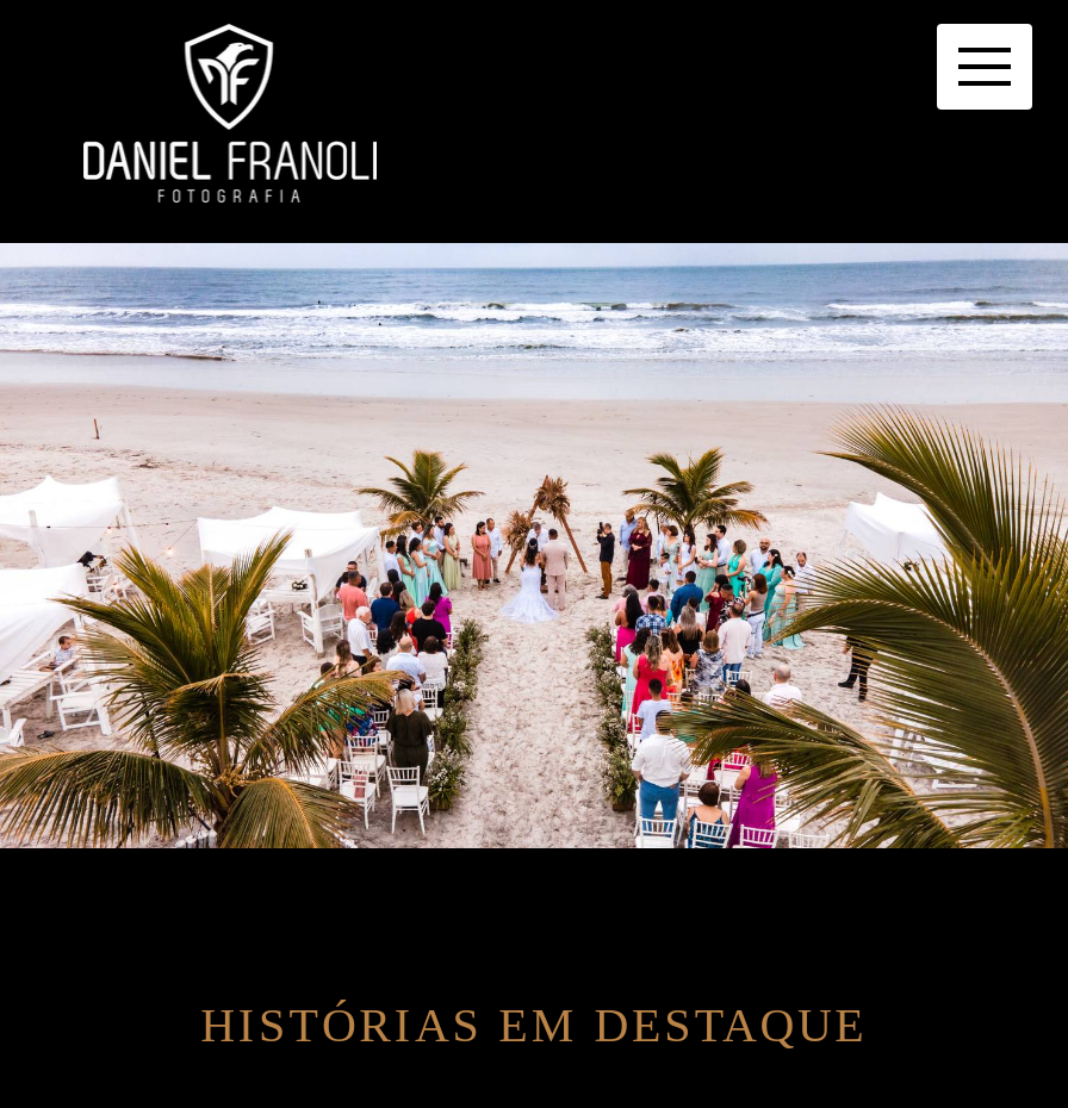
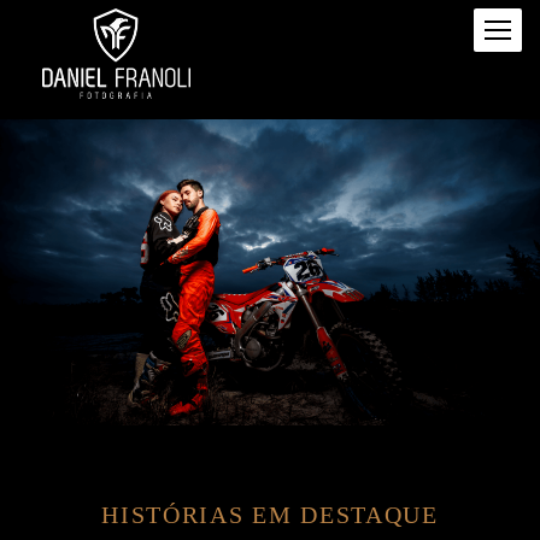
- [image]
+ [image]
